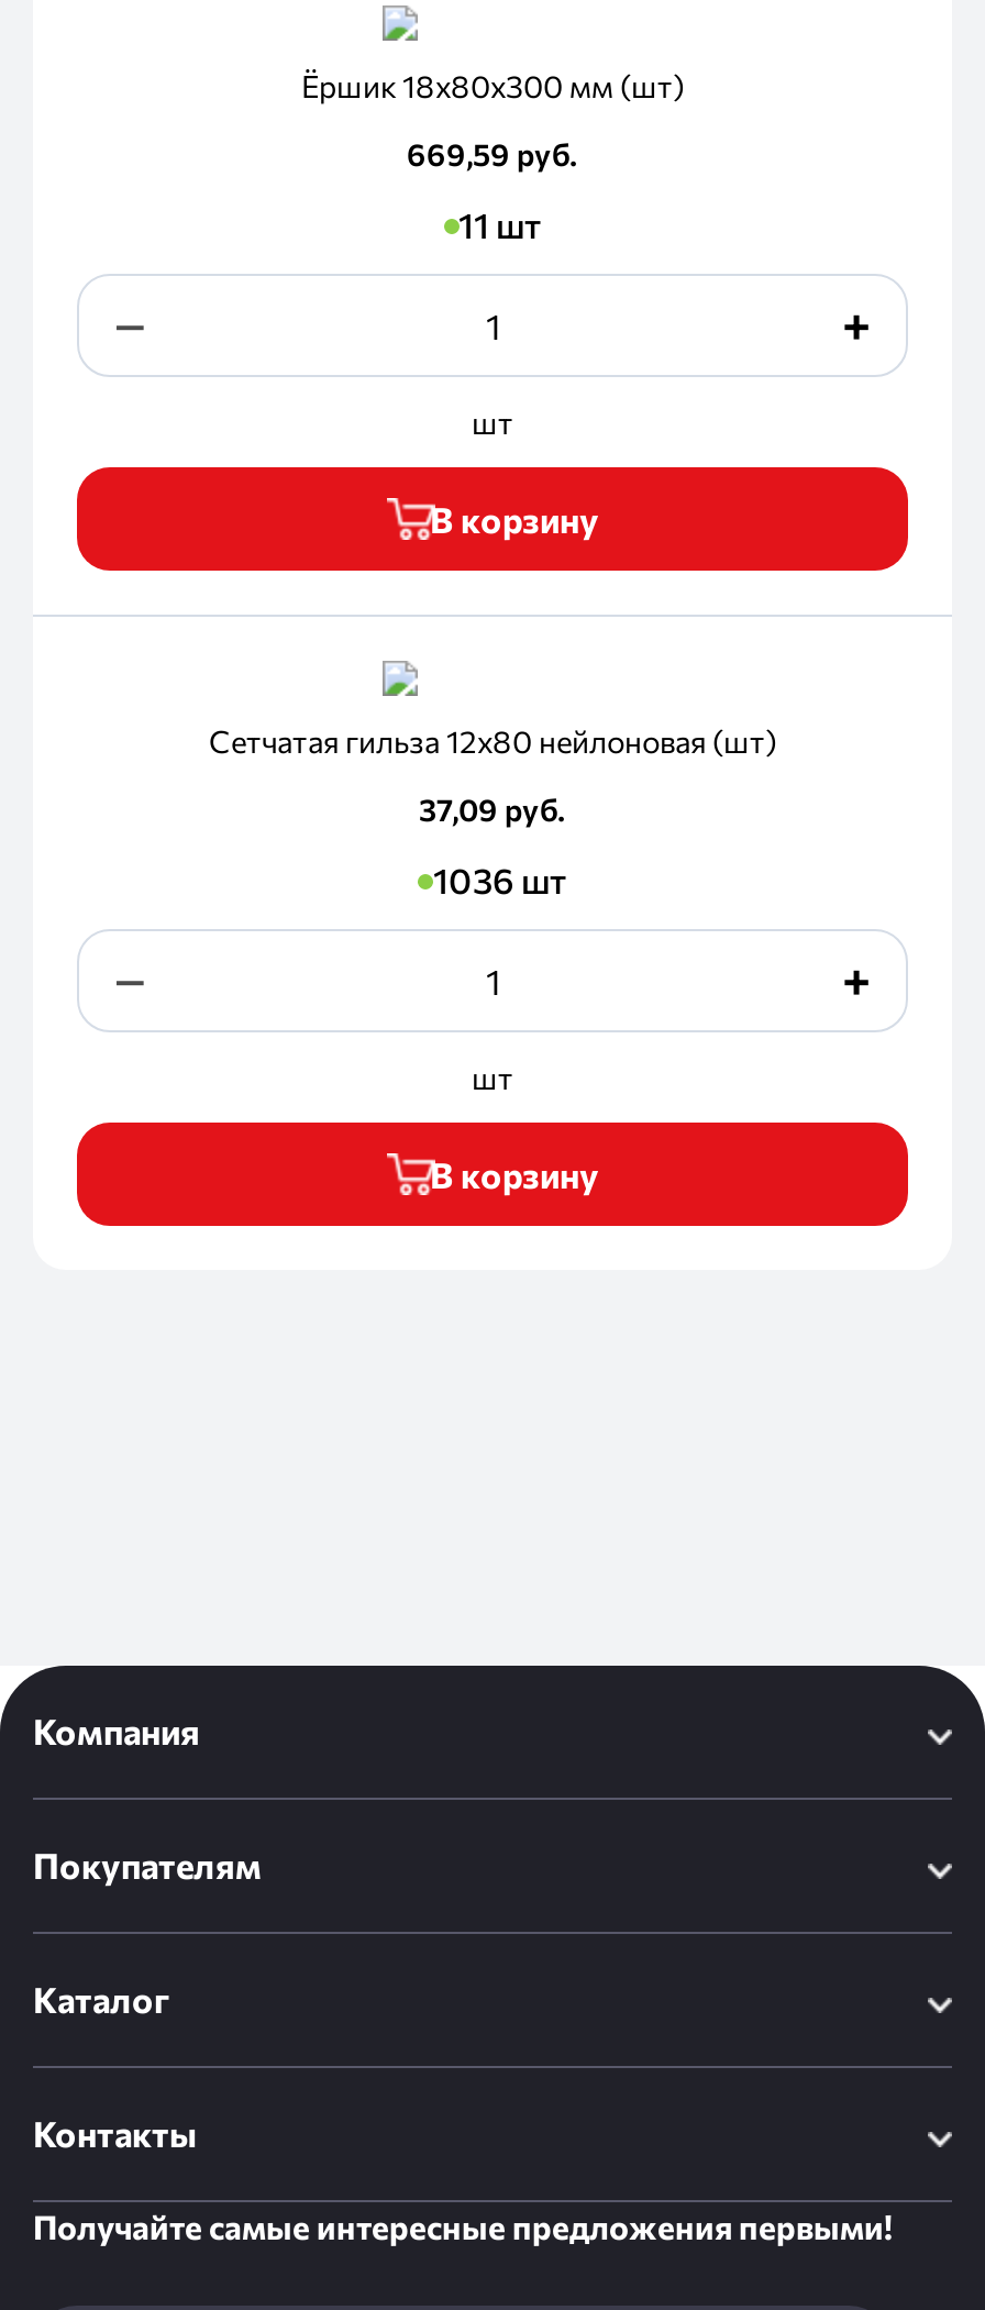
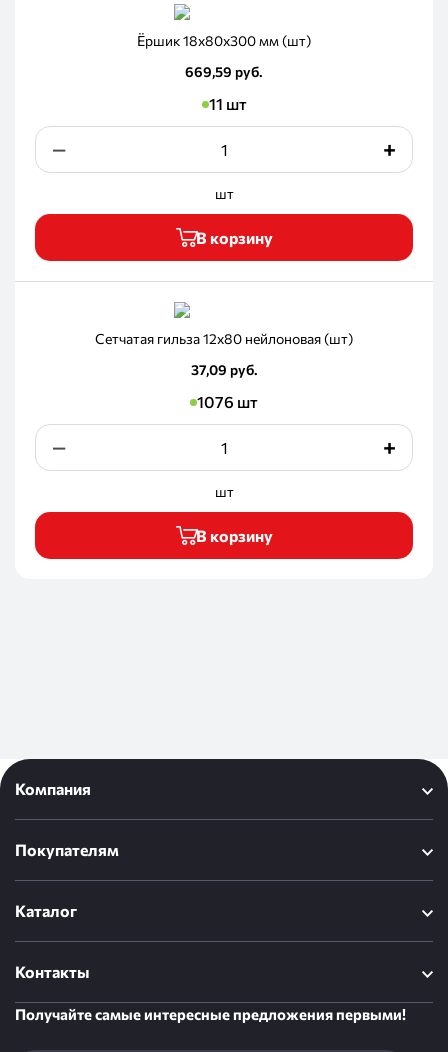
- 1036 шт
+ 1076 шт
